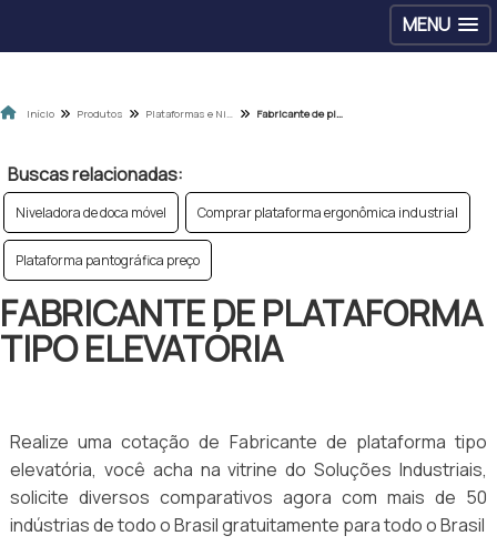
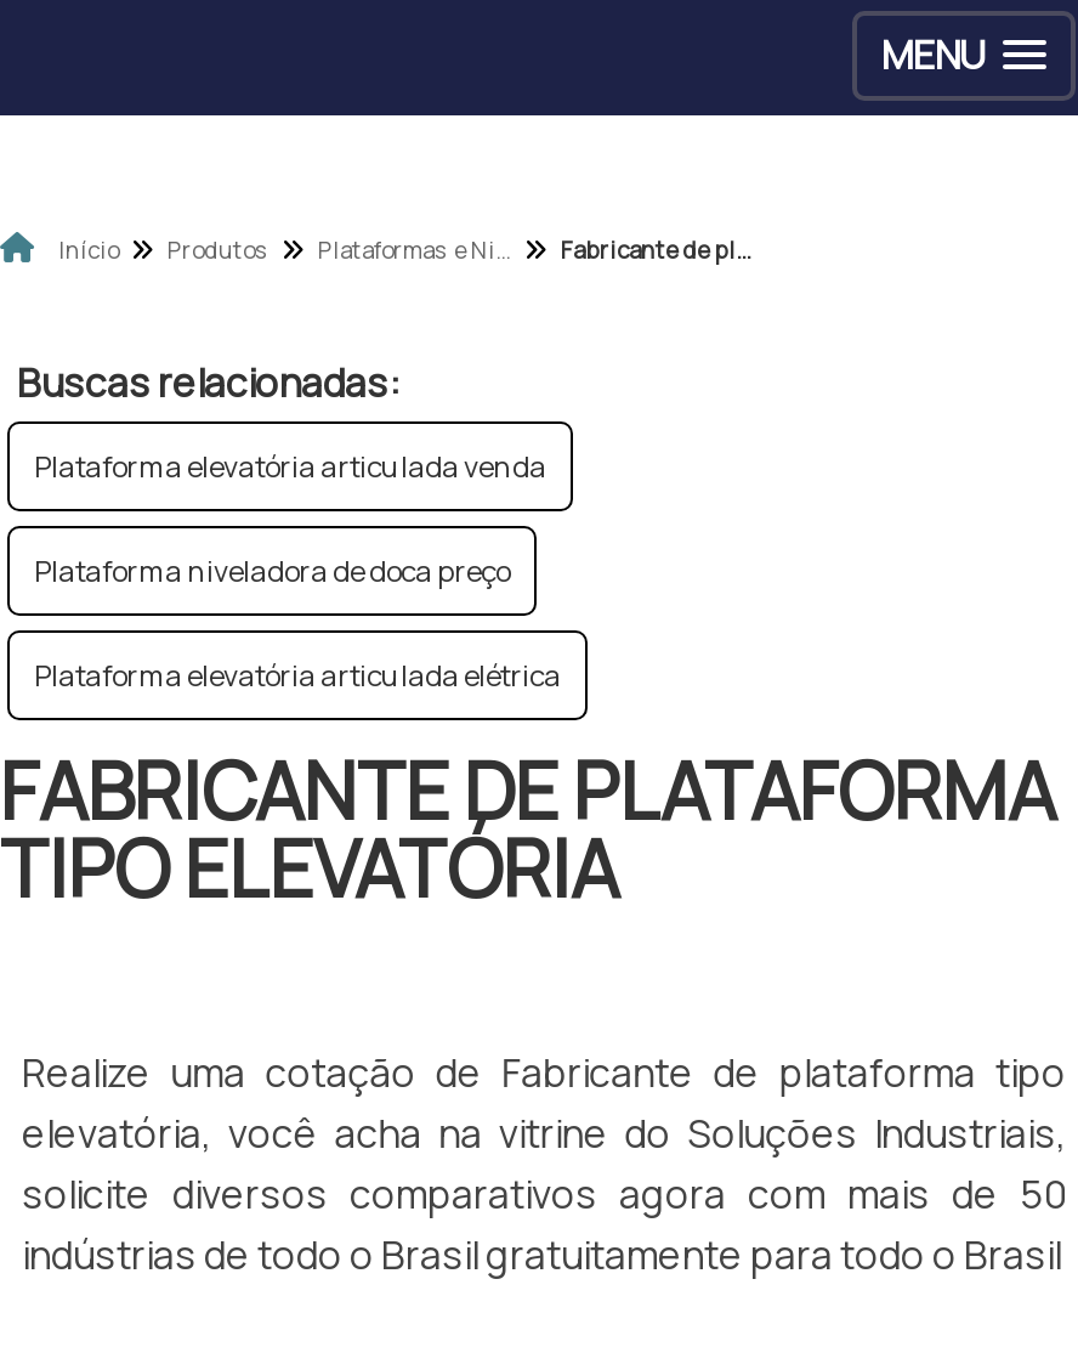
- Niveladora de doca móvel
- Comprar plataforma ergonômica industrial
- Plataforma pantográfica preço
+ Plataforma elevatória articulada venda
+ Plataforma niveladora de doca preço
+ Plataforma elevatória articulada elétrica
